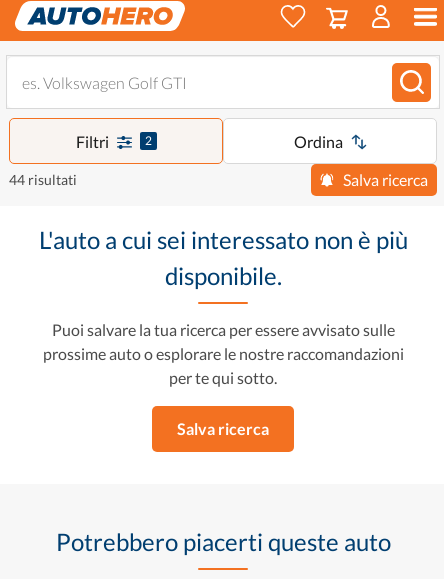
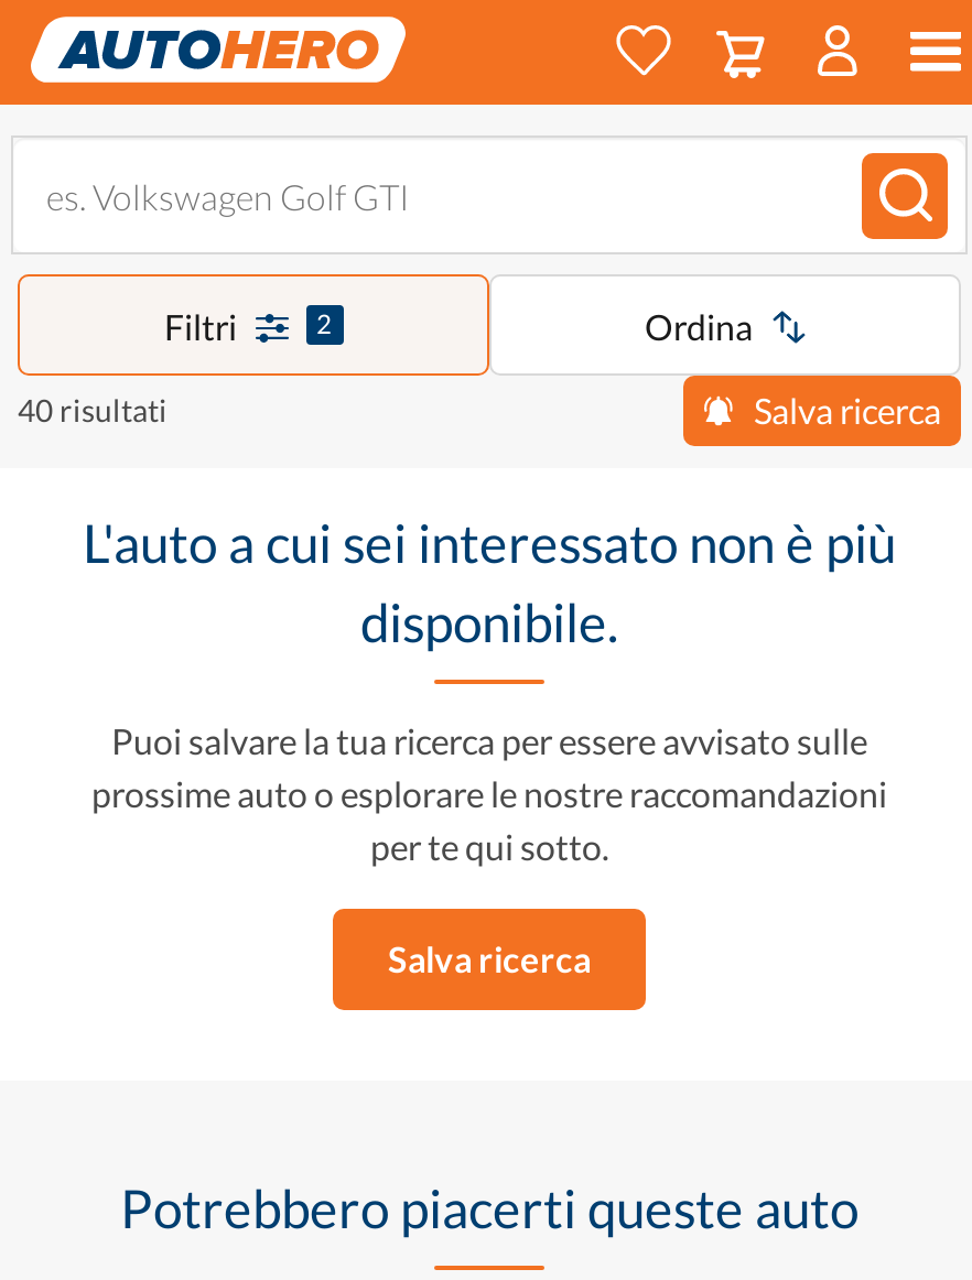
- 44 risultati
+ 40 risultati
